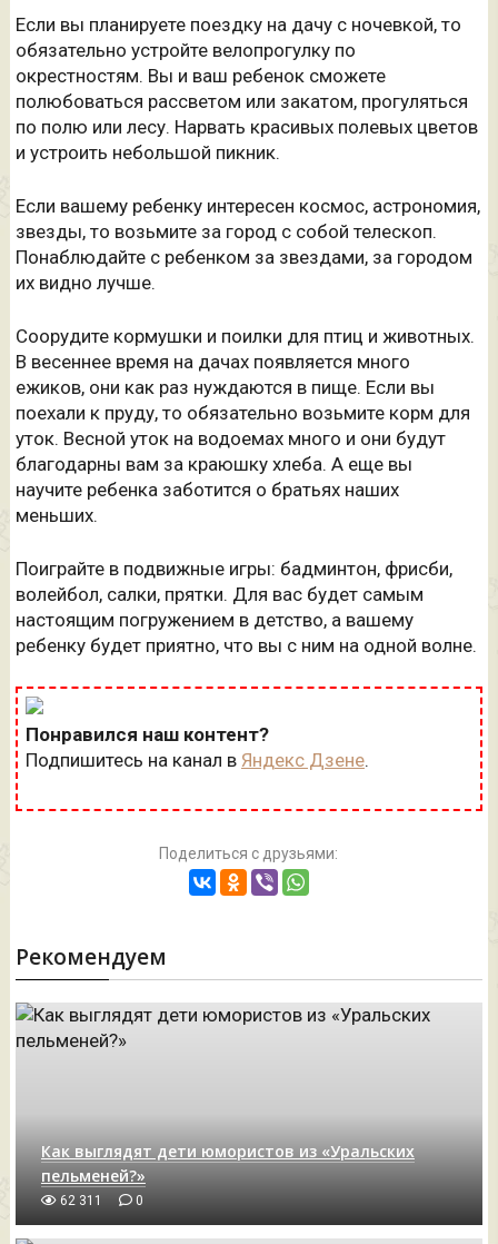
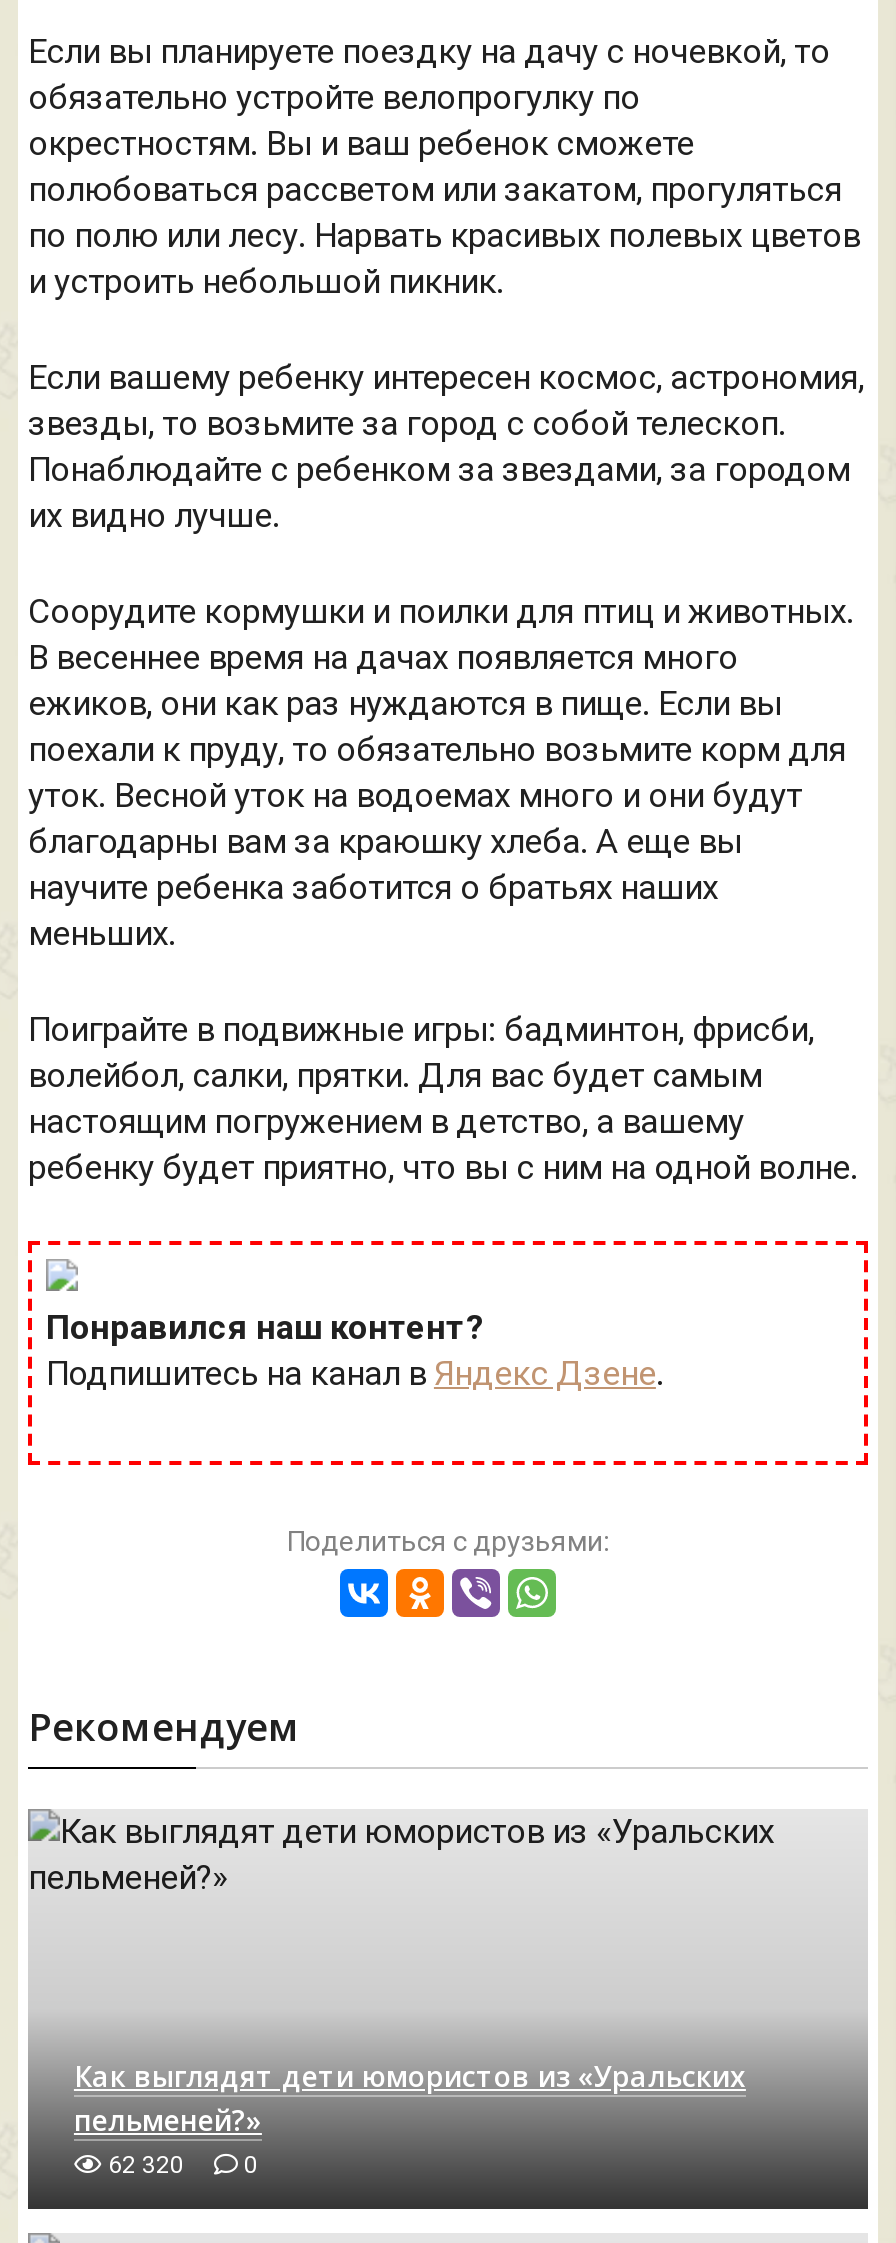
- 62 311 0
+ 62 320 0
